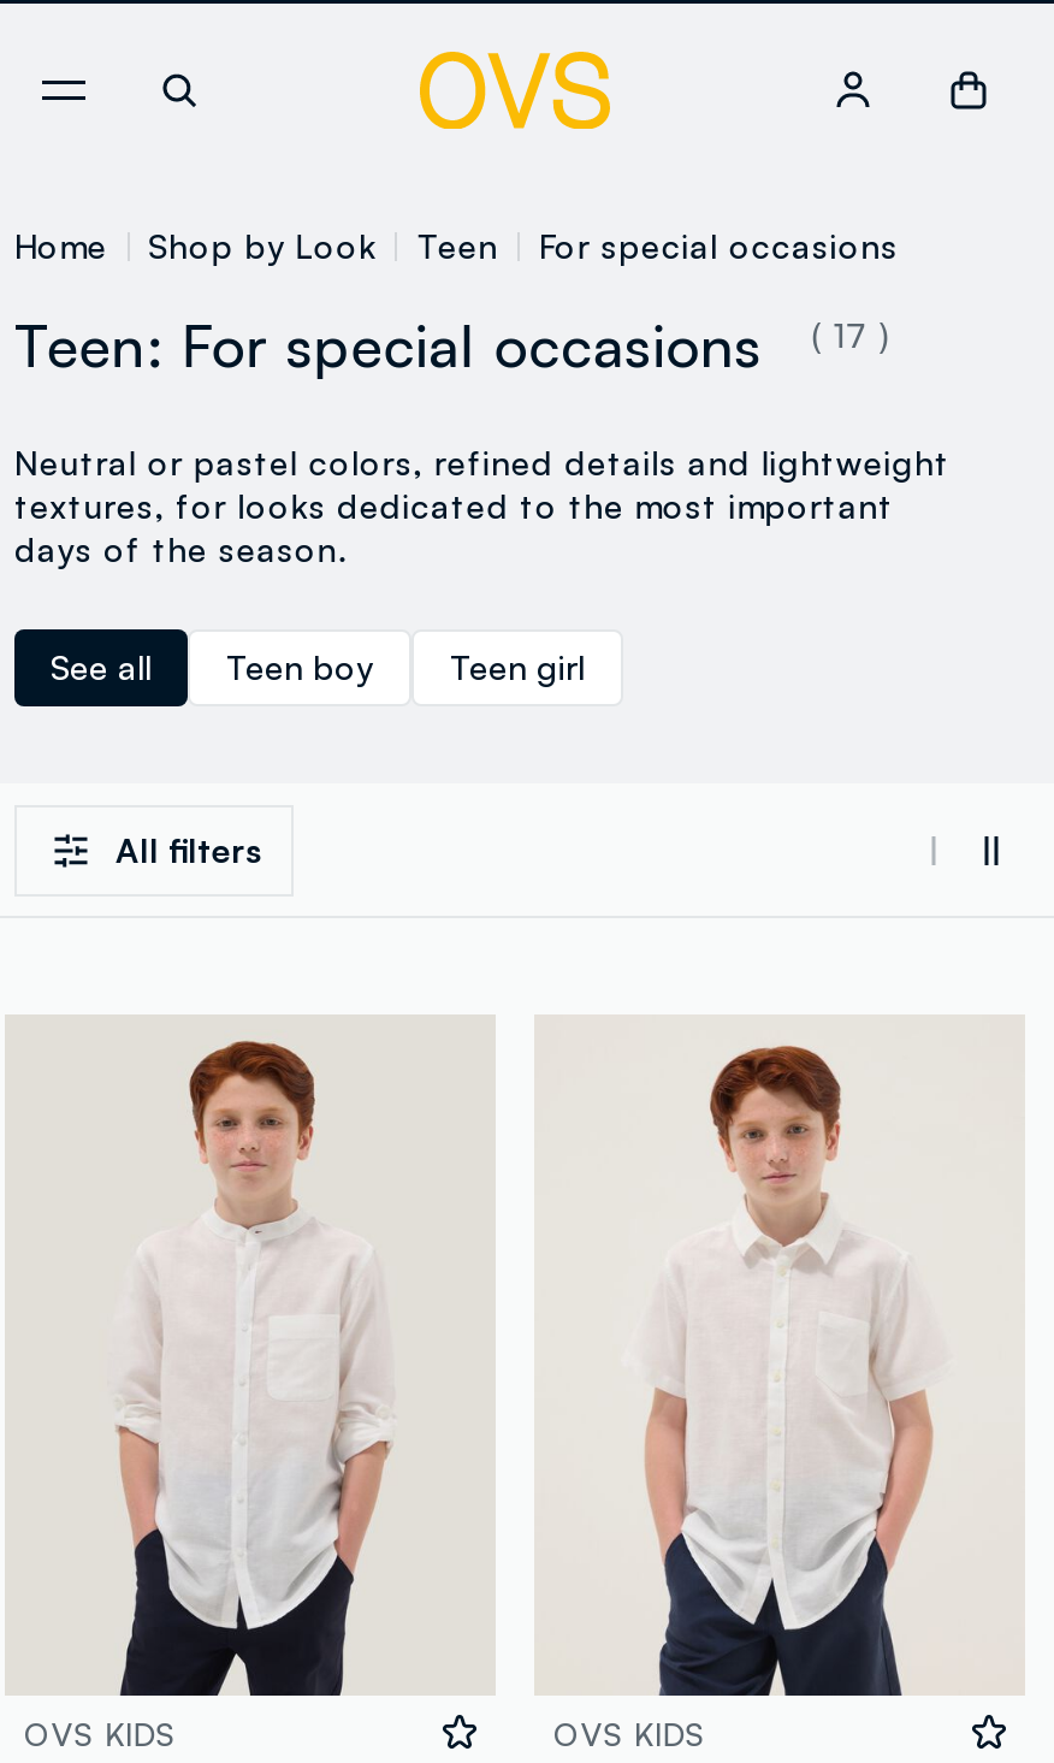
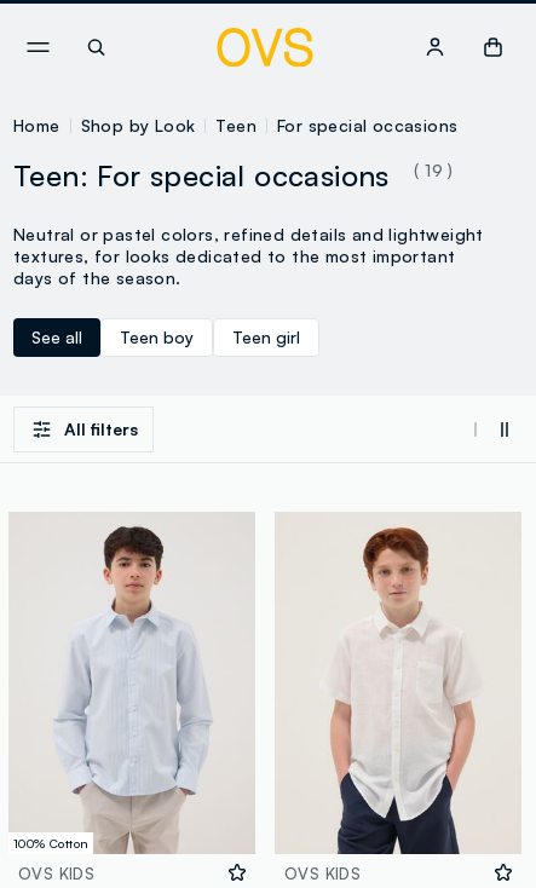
- Teen: For special occasions ( 17 )
+ Teen: For special occasions ( 19 )

+ 100% Cotton

- [image]
+ [image]
